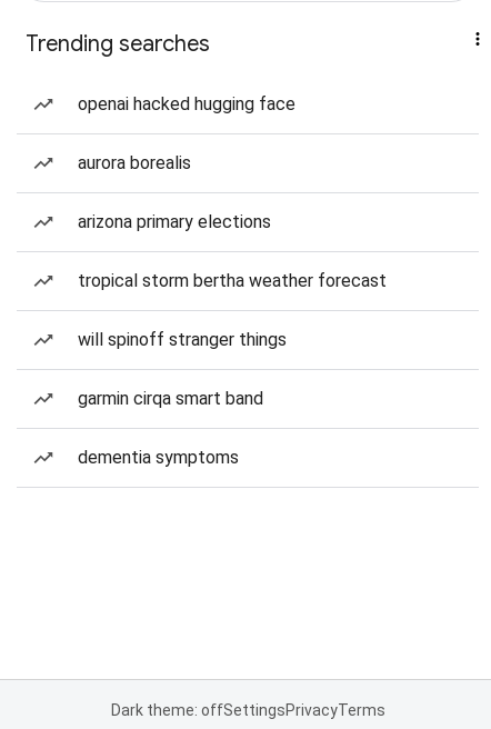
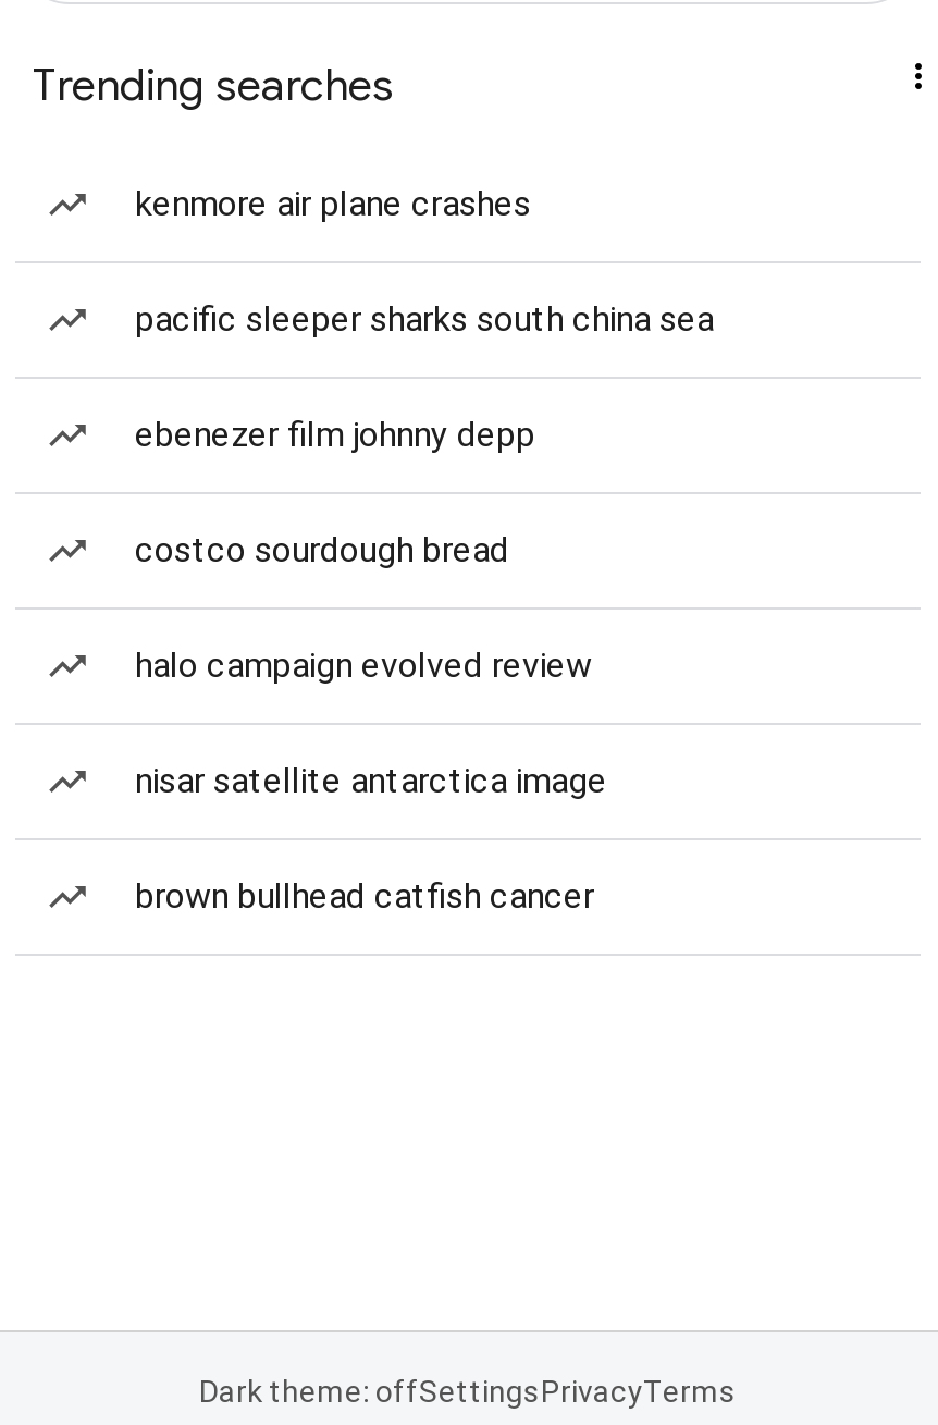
- openai hacked hugging face
+ kenmore air plane crashes

- aurora borealis
+ pacific sleeper sharks south china sea

- arizona primary elections
+ ebenezer film johnny depp

- tropical storm bertha weather forecast
+ costco sourdough bread

- will spinoff stranger things
+ halo campaign evolved review

- garmin cirqa smart band
+ nisar satellite antarctica image

- dementia symptoms
+ brown bullhead catfish cancer
